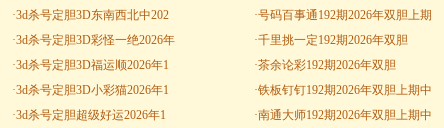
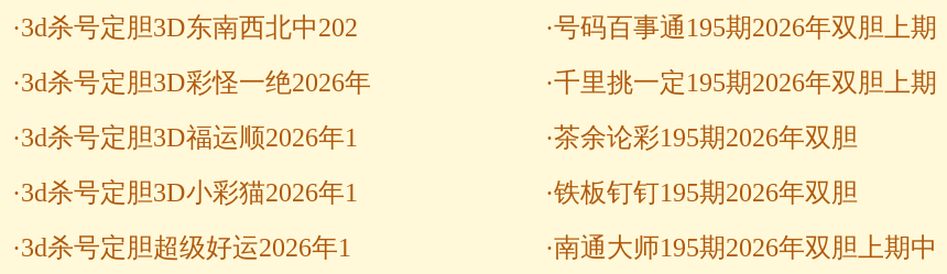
- ·号码百事通192期2026年双胆上期
+ ·号码百事通195期2026年双胆上期

- ·千里挑一定192期2026年双胆
+ ·千里挑一定195期2026年双胆上期

- ·茶余论彩192期2026年双胆
+ ·茶余论彩195期2026年双胆

- ·铁板钉钉192期2026年双胆上期中
+ ·铁板钉钉195期2026年双胆

- ·南通大师192期2026年双胆上期中
+ ·南通大师195期2026年双胆上期中
